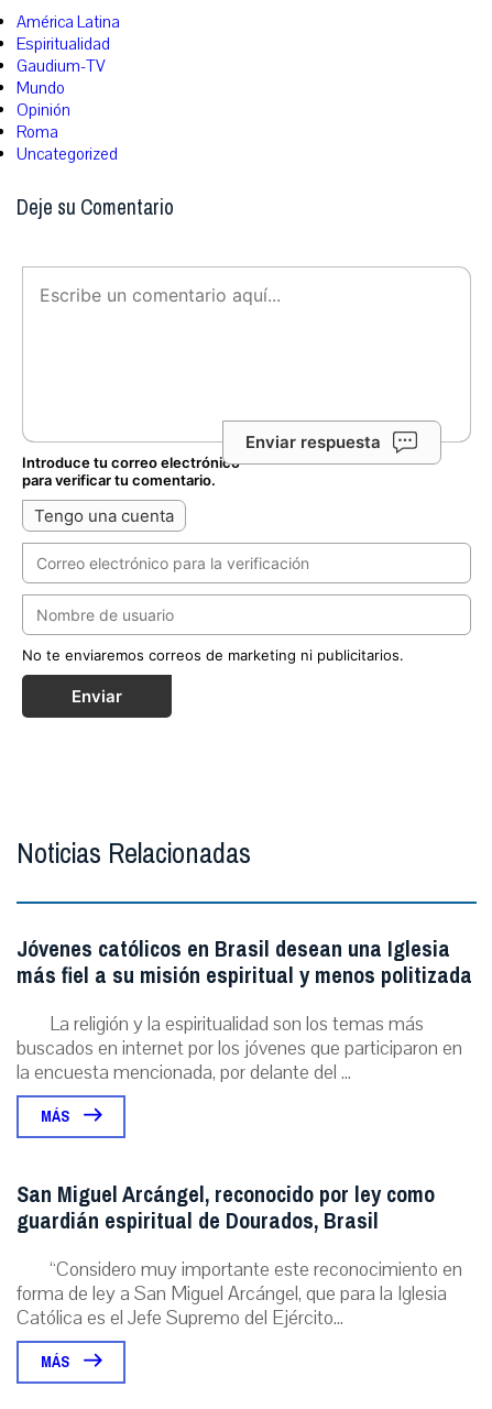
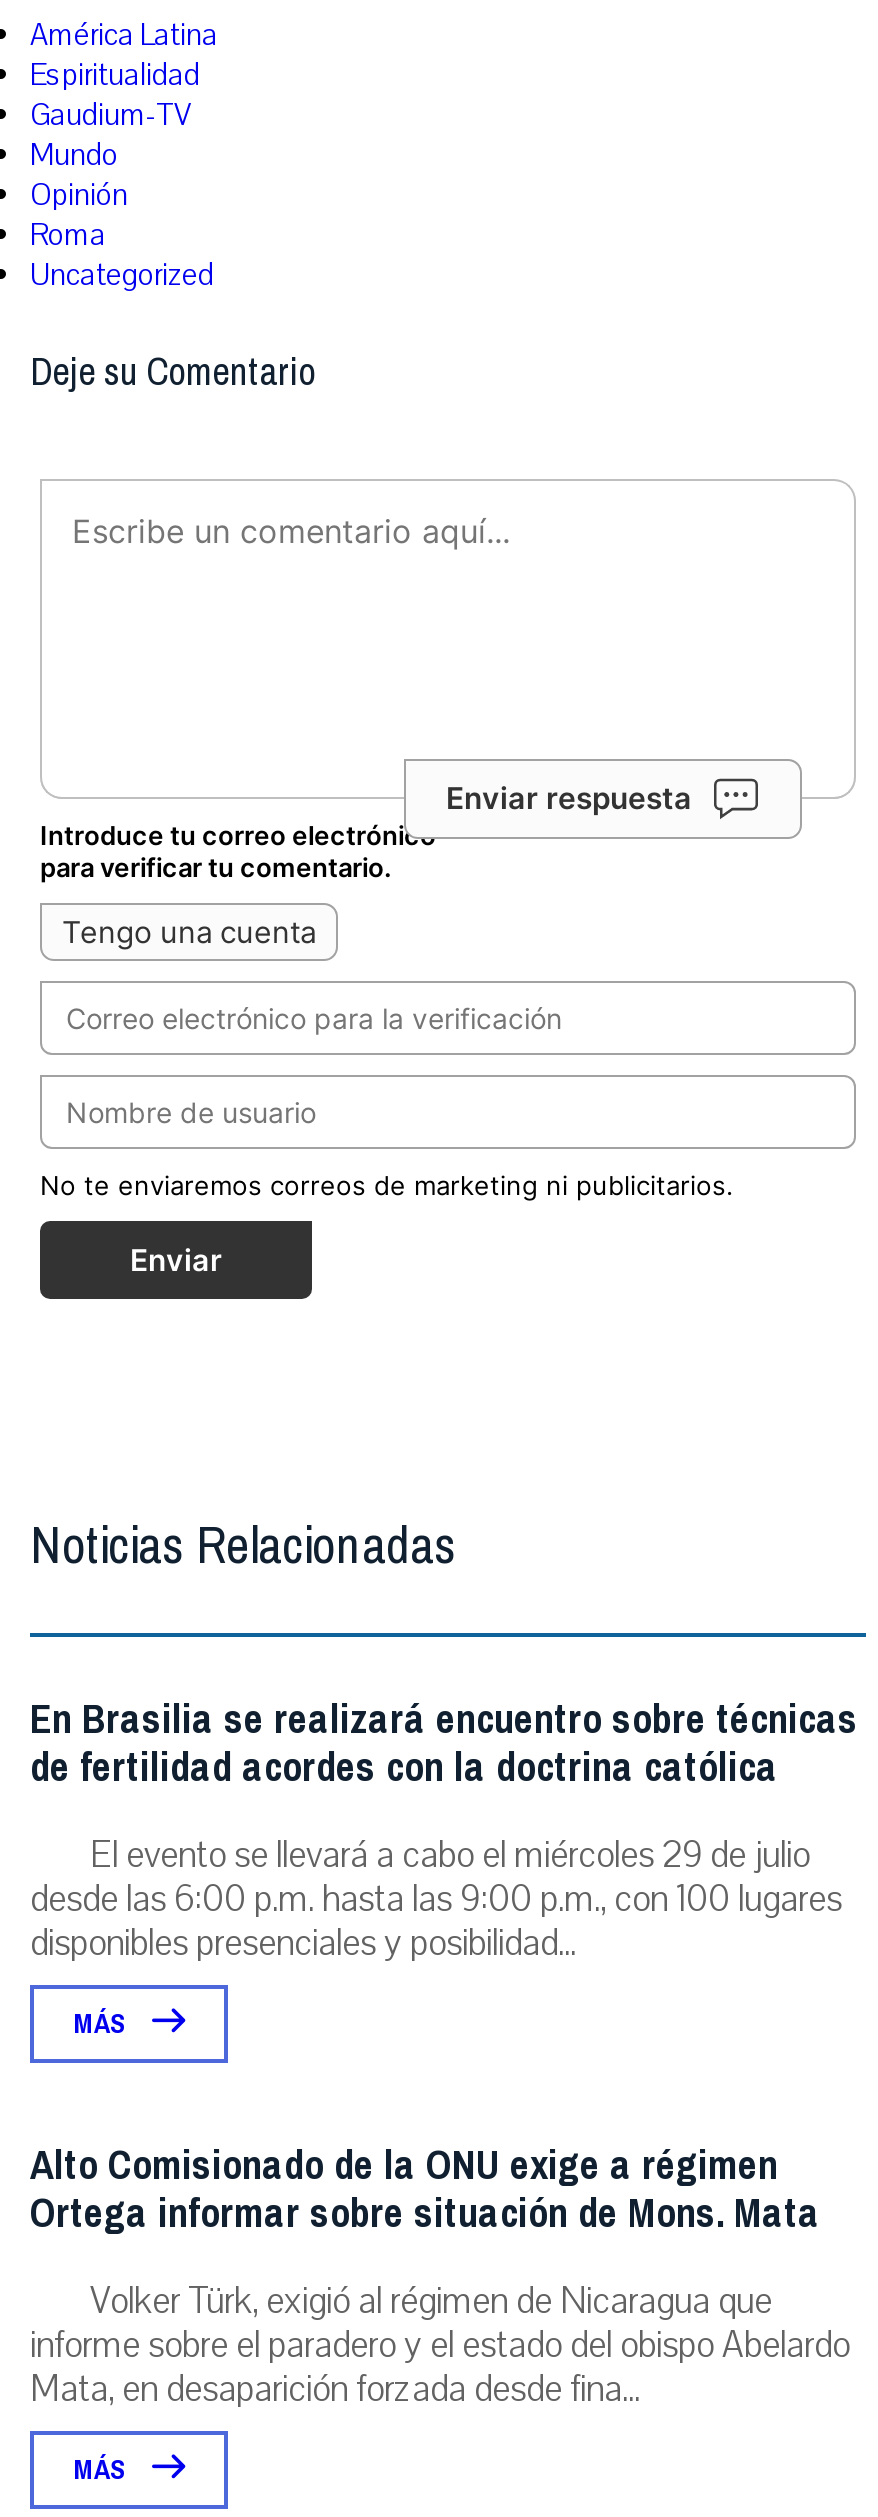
- Jóvenes católicos en Brasil desean una Iglesia
- más fiel a su misión espiritual y menos politizada
- La religión y la espiritualidad son los temas más
- buscados en internet por los jóvenes que participaron en
- la encuesta mencionada, por delante del ...
+ En Brasilia se realizará encuentro sobre técnicas
+ de fertilidad acordes con la doctrina católica
+ El evento se llevará a cabo el miércoles 29 de julio
+ desde las 6:00 p.m. hasta las 9:00 p.m., con 100 lugares
+ disponibles presenciales y posibilidad...

- San Miguel Arcángel, reconocido por ley como
- guardián espiritual de Dourados, Brasil
- “Considero muy importante este reconocimiento en
- forma de ley a San Miguel Arcángel, que para la Iglesia
- Católica es el Jefe Supremo del Ejército...
+ Alto Comisionado de la ONU exige a régimen
+ Ortega informar sobre situación de Mons. Mata
+ Volker Türk, exigió al régimen de Nicaragua que
+ informe sobre el paradero y el estado del obispo Abelardo
+ Mata, en desaparición forzada desde fina...
